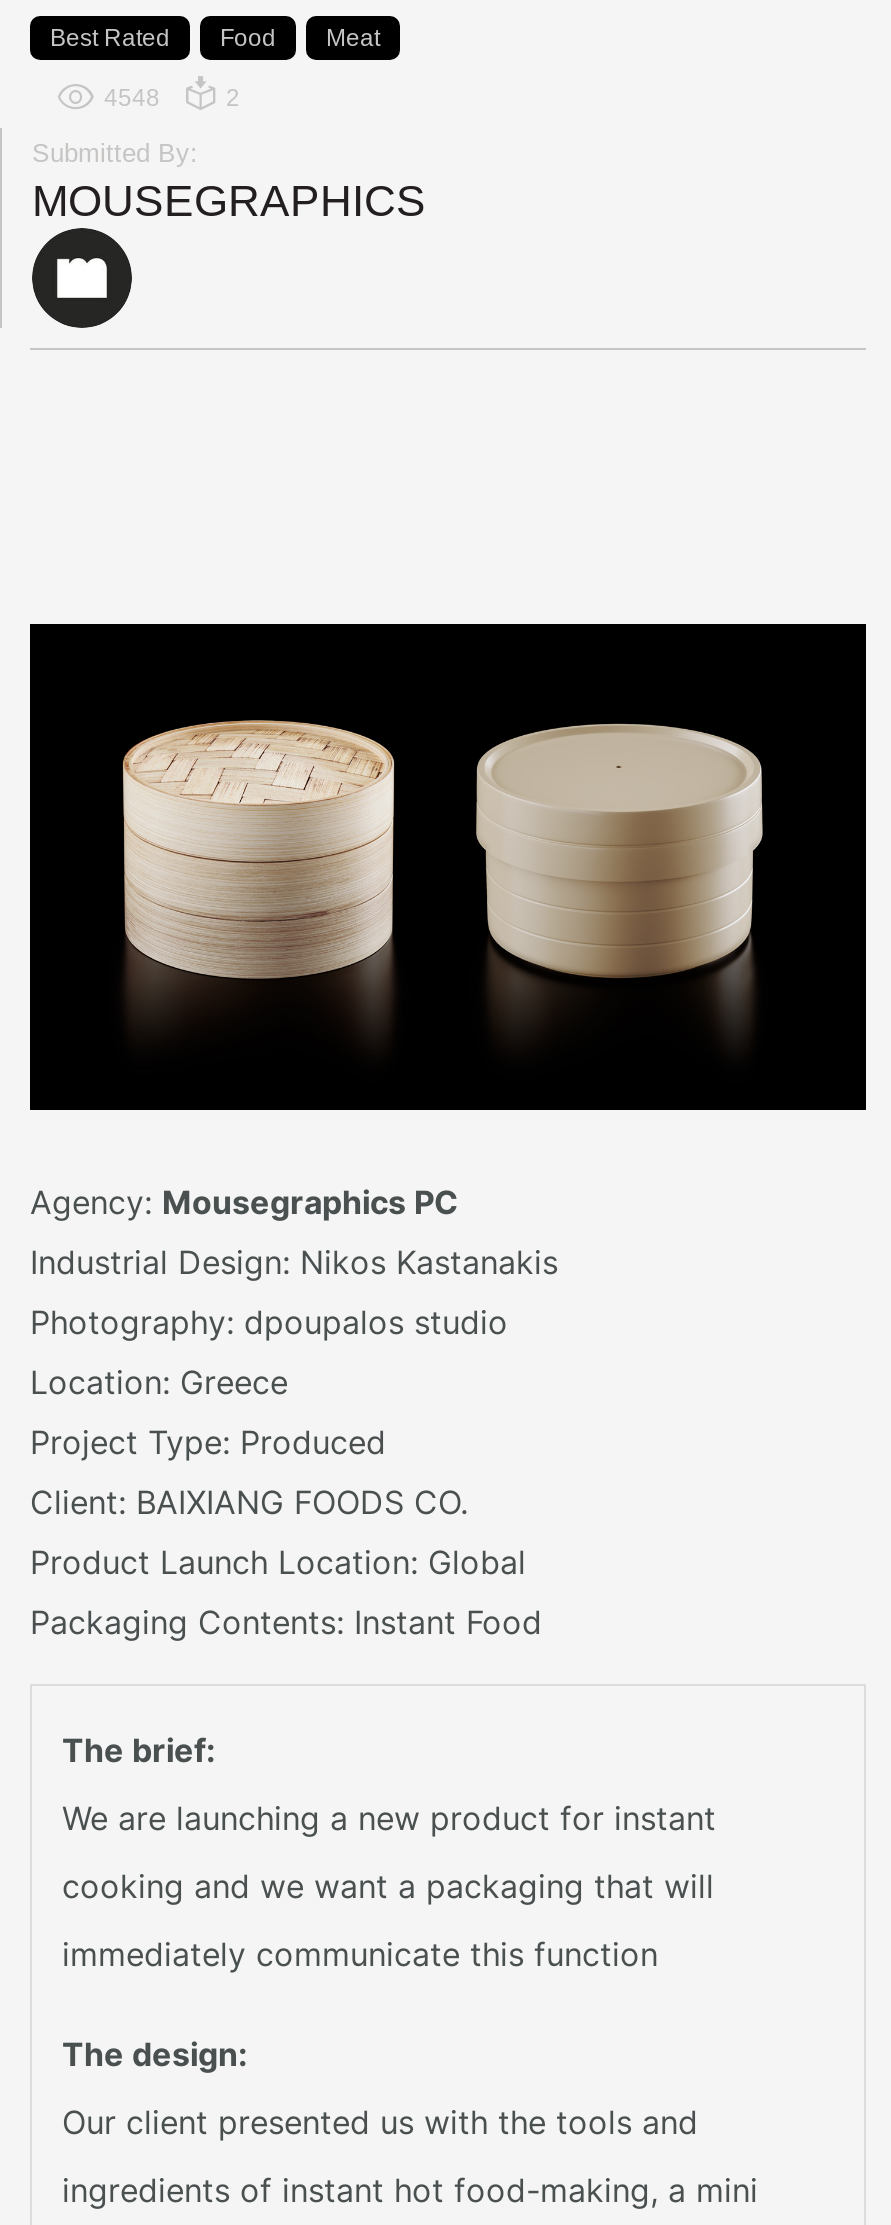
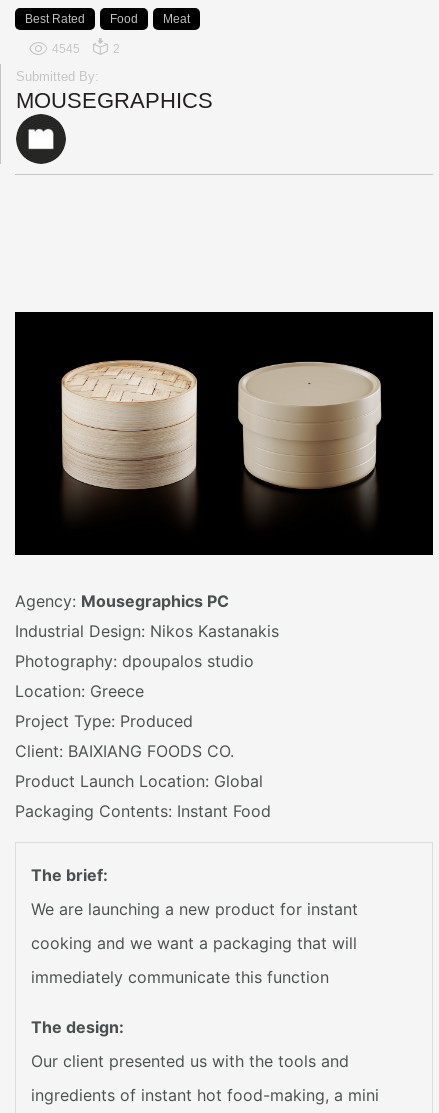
- 4548
+ 4545
